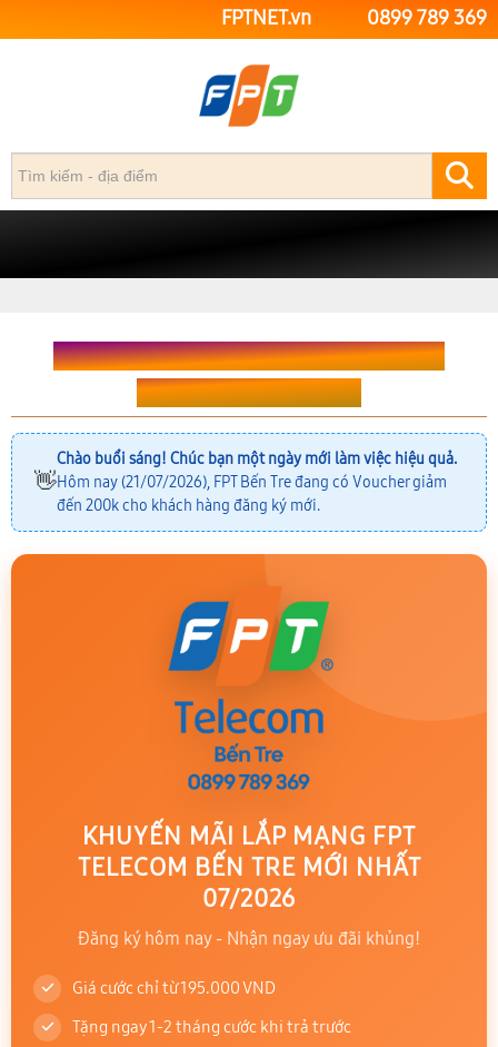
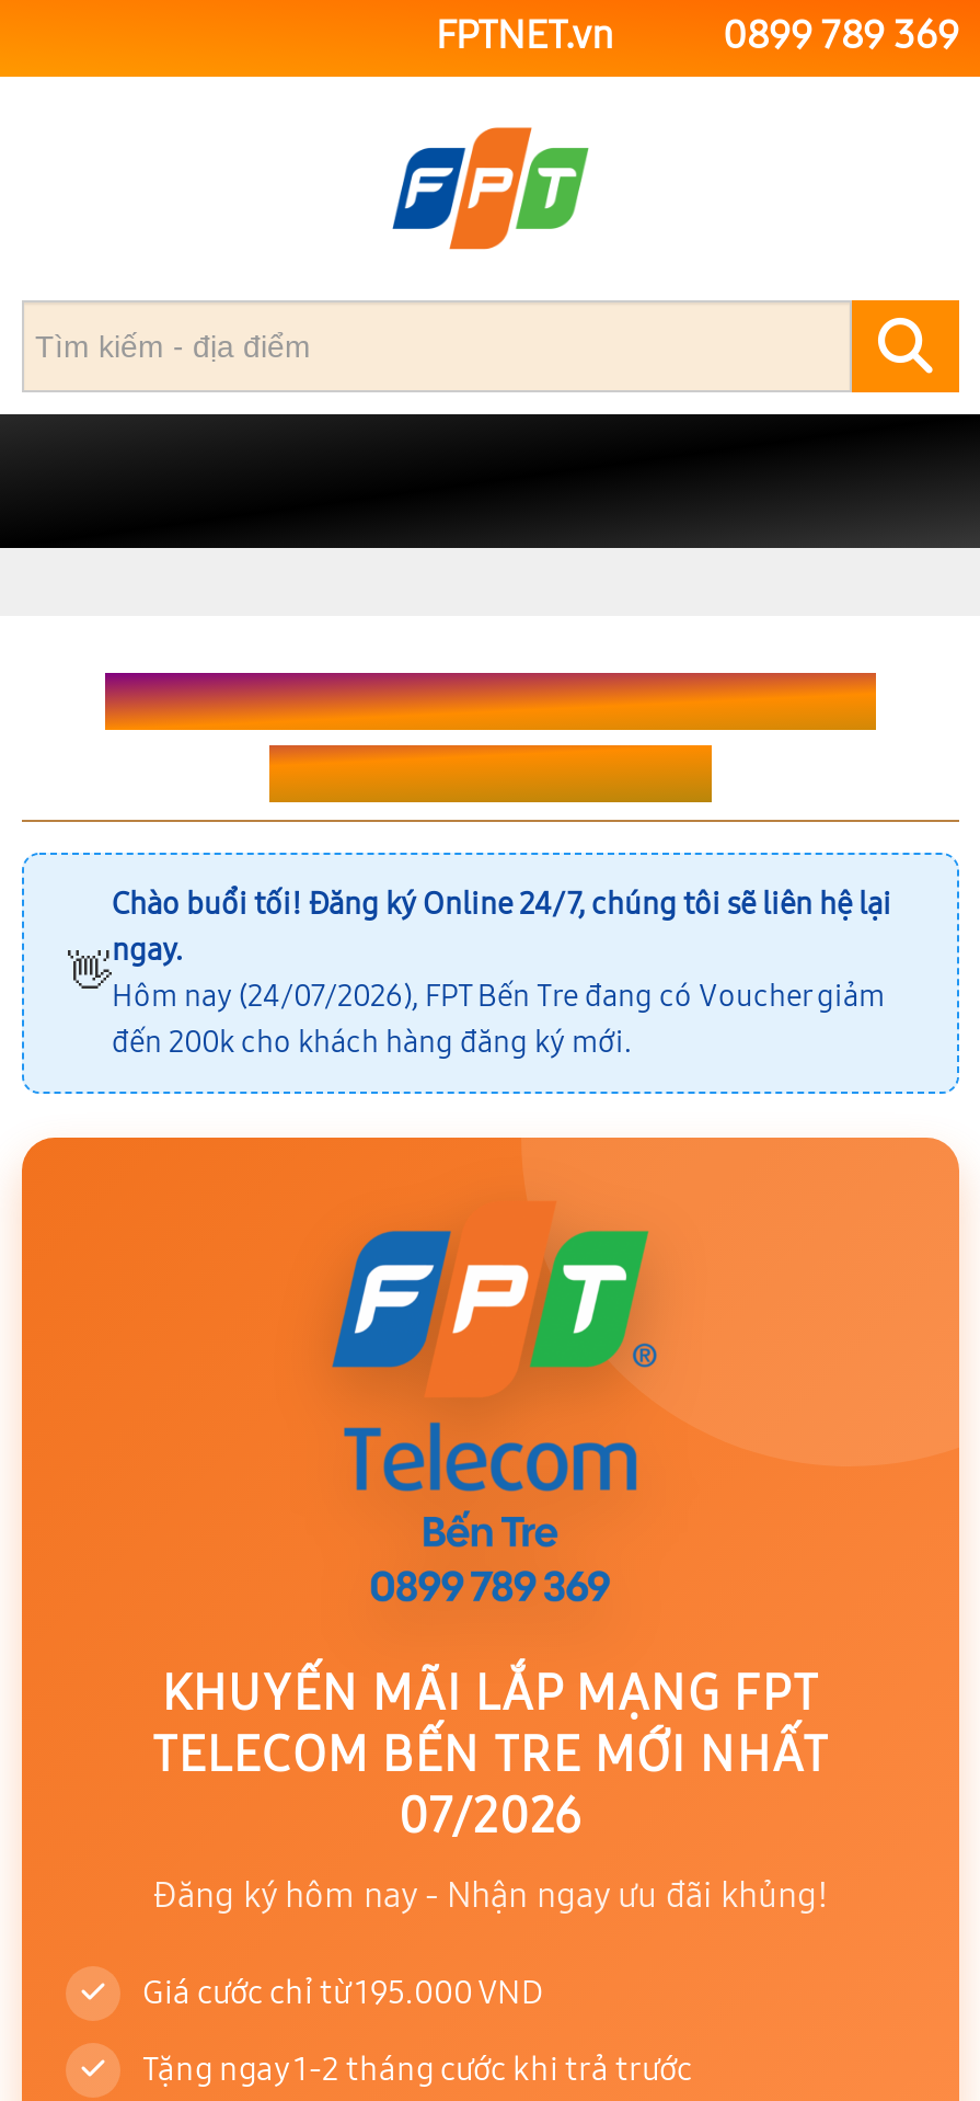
- Chào buổi sáng! Chúc bạn một ngày mới làm việc hiệu quả.
- Hôm nay (21/07/2026), FPT Bến Tre đang có Voucher giảm
+ Chào buổi tối! Đăng ký Online 24/7, chúng tôi sẽ liên hệ lại
+ ngay.
+ Hôm nay (24/07/2026), FPT Bến Tre đang có Voucher giảm
